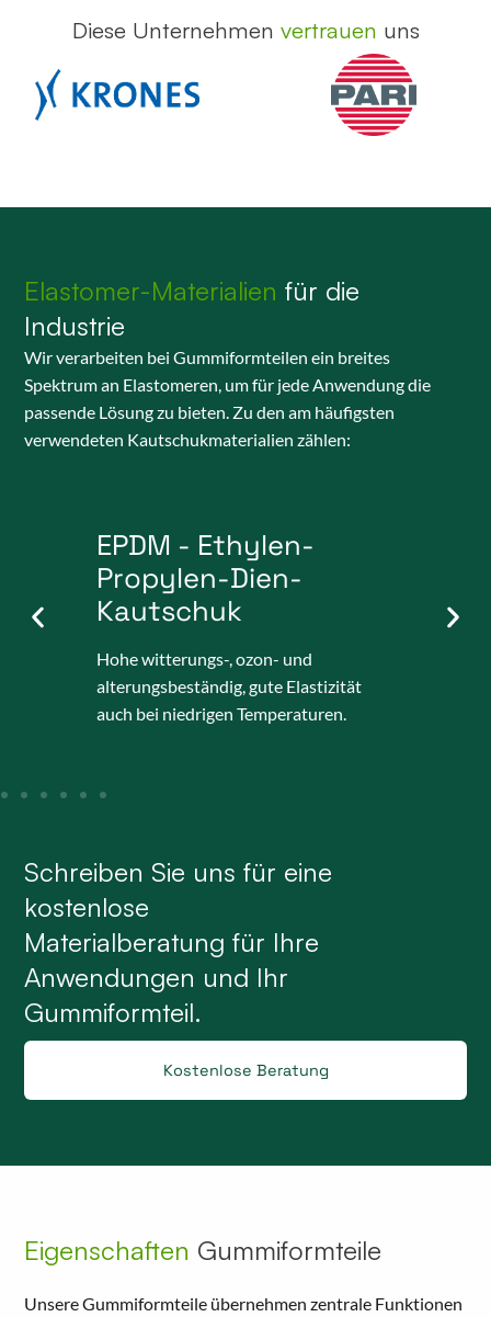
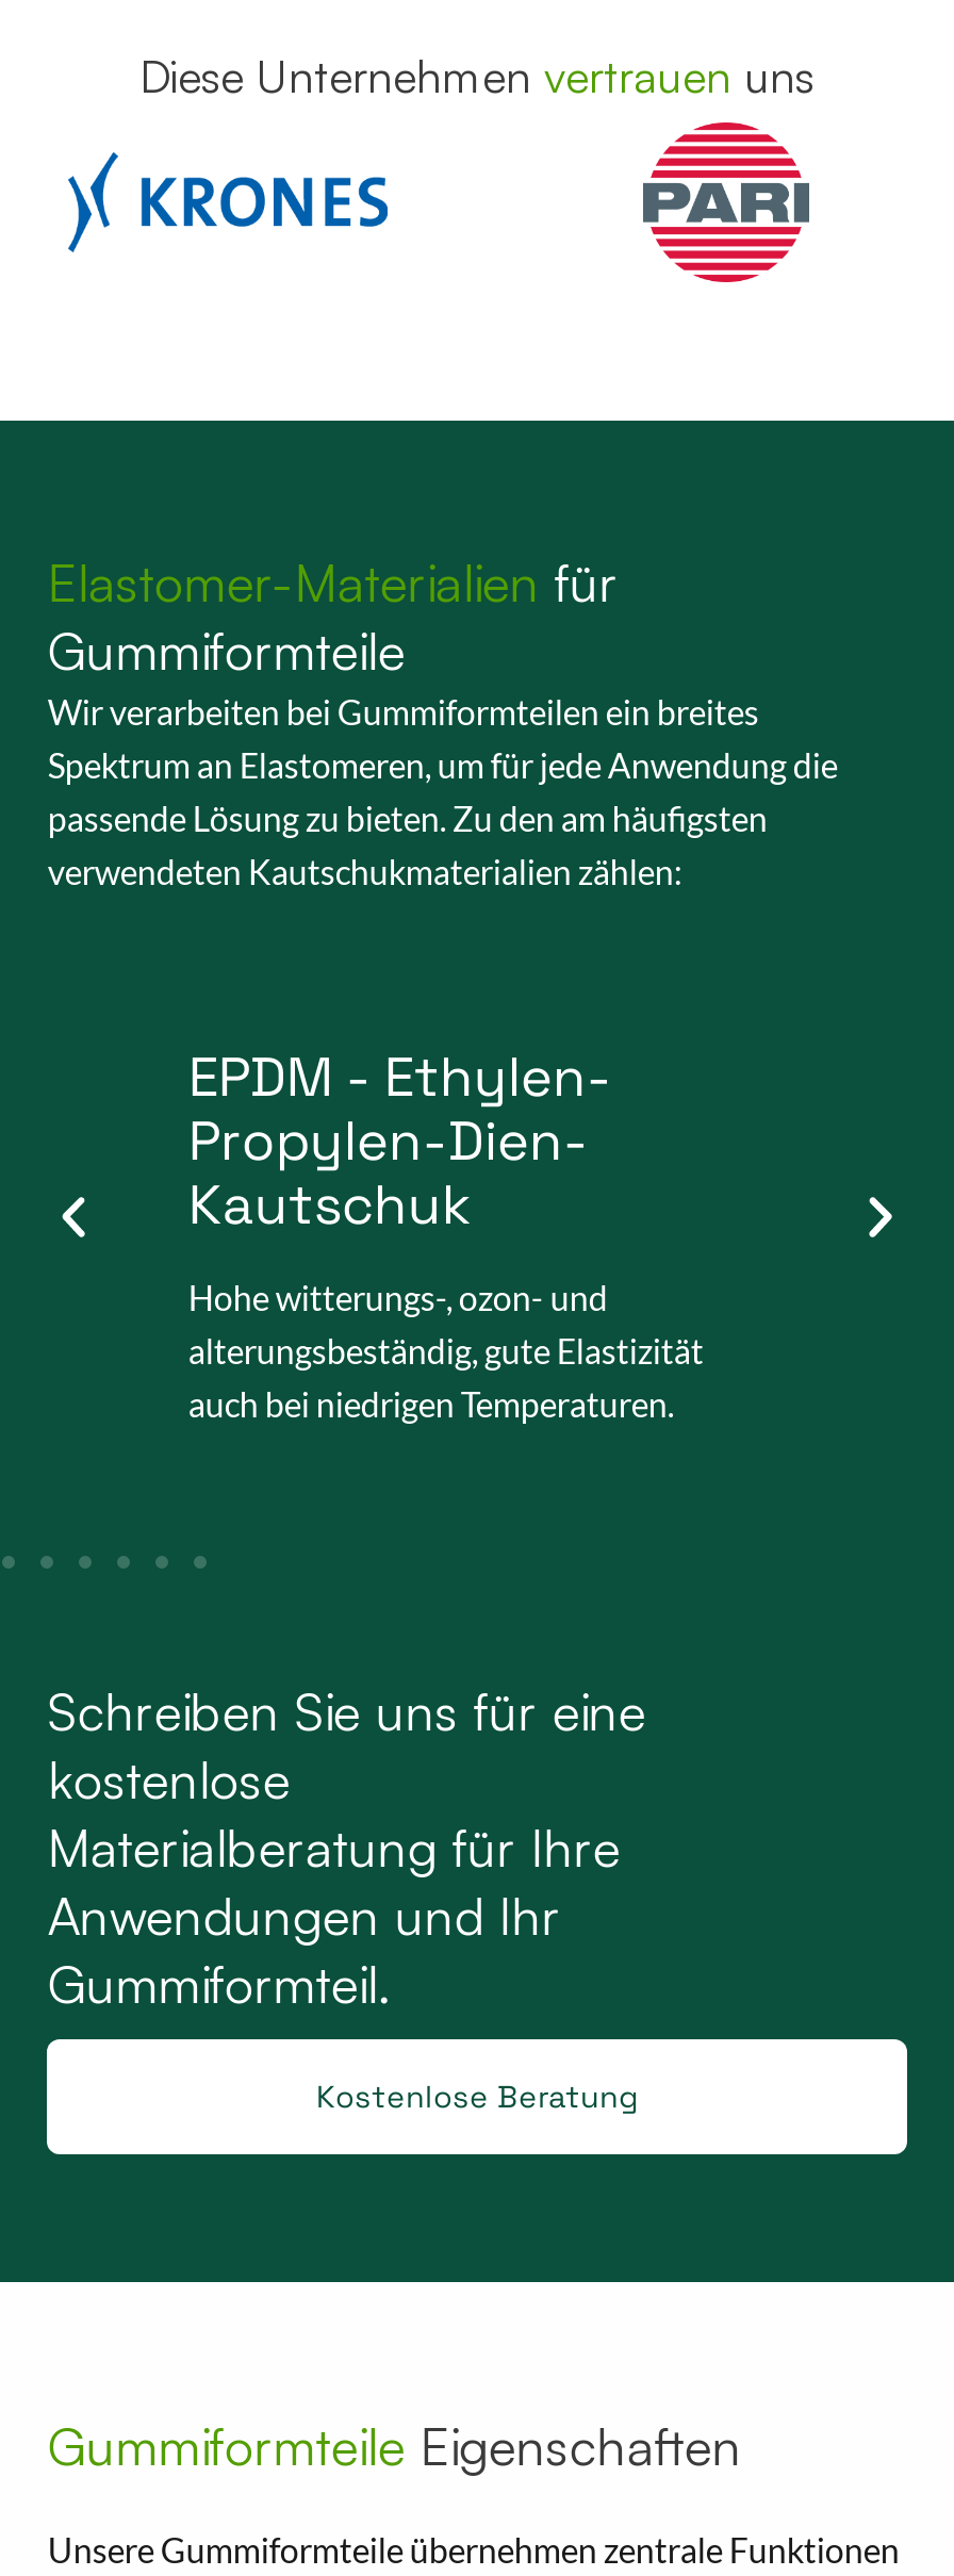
- Elastomer-Materialien für die
- Industrie
+ Elastomer-Materialien für
+ Gummiformteile

- Eigenschaften Gummiformteile
+ Gummiformteile Eigenschaften
